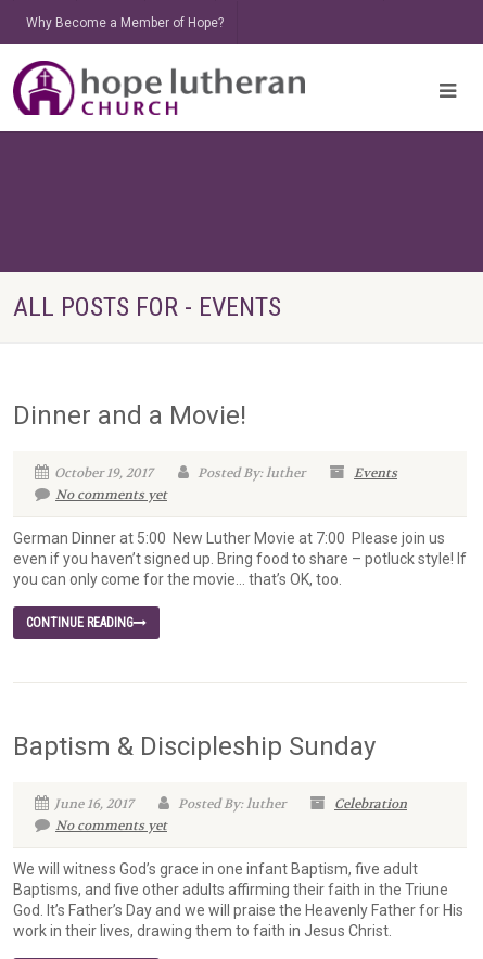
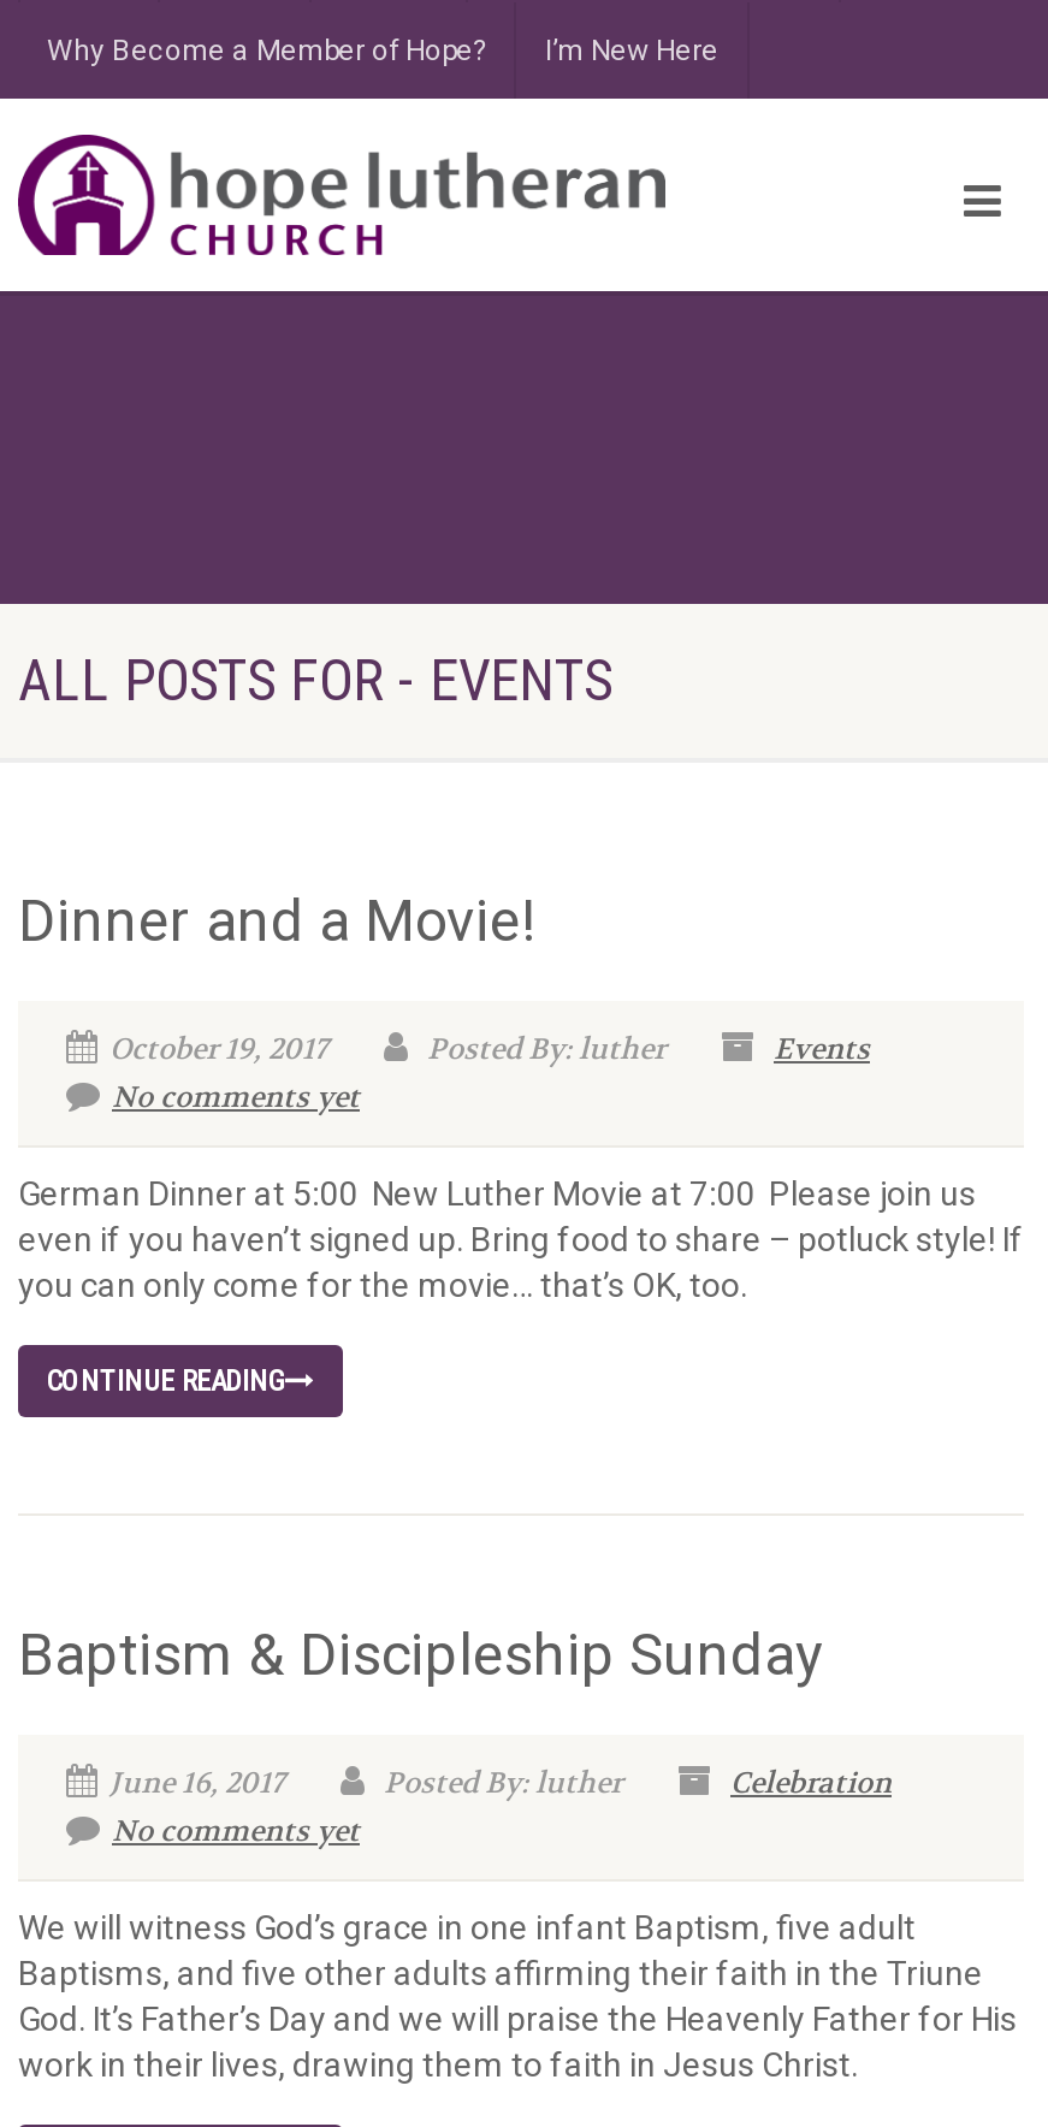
+ I’m New Here
